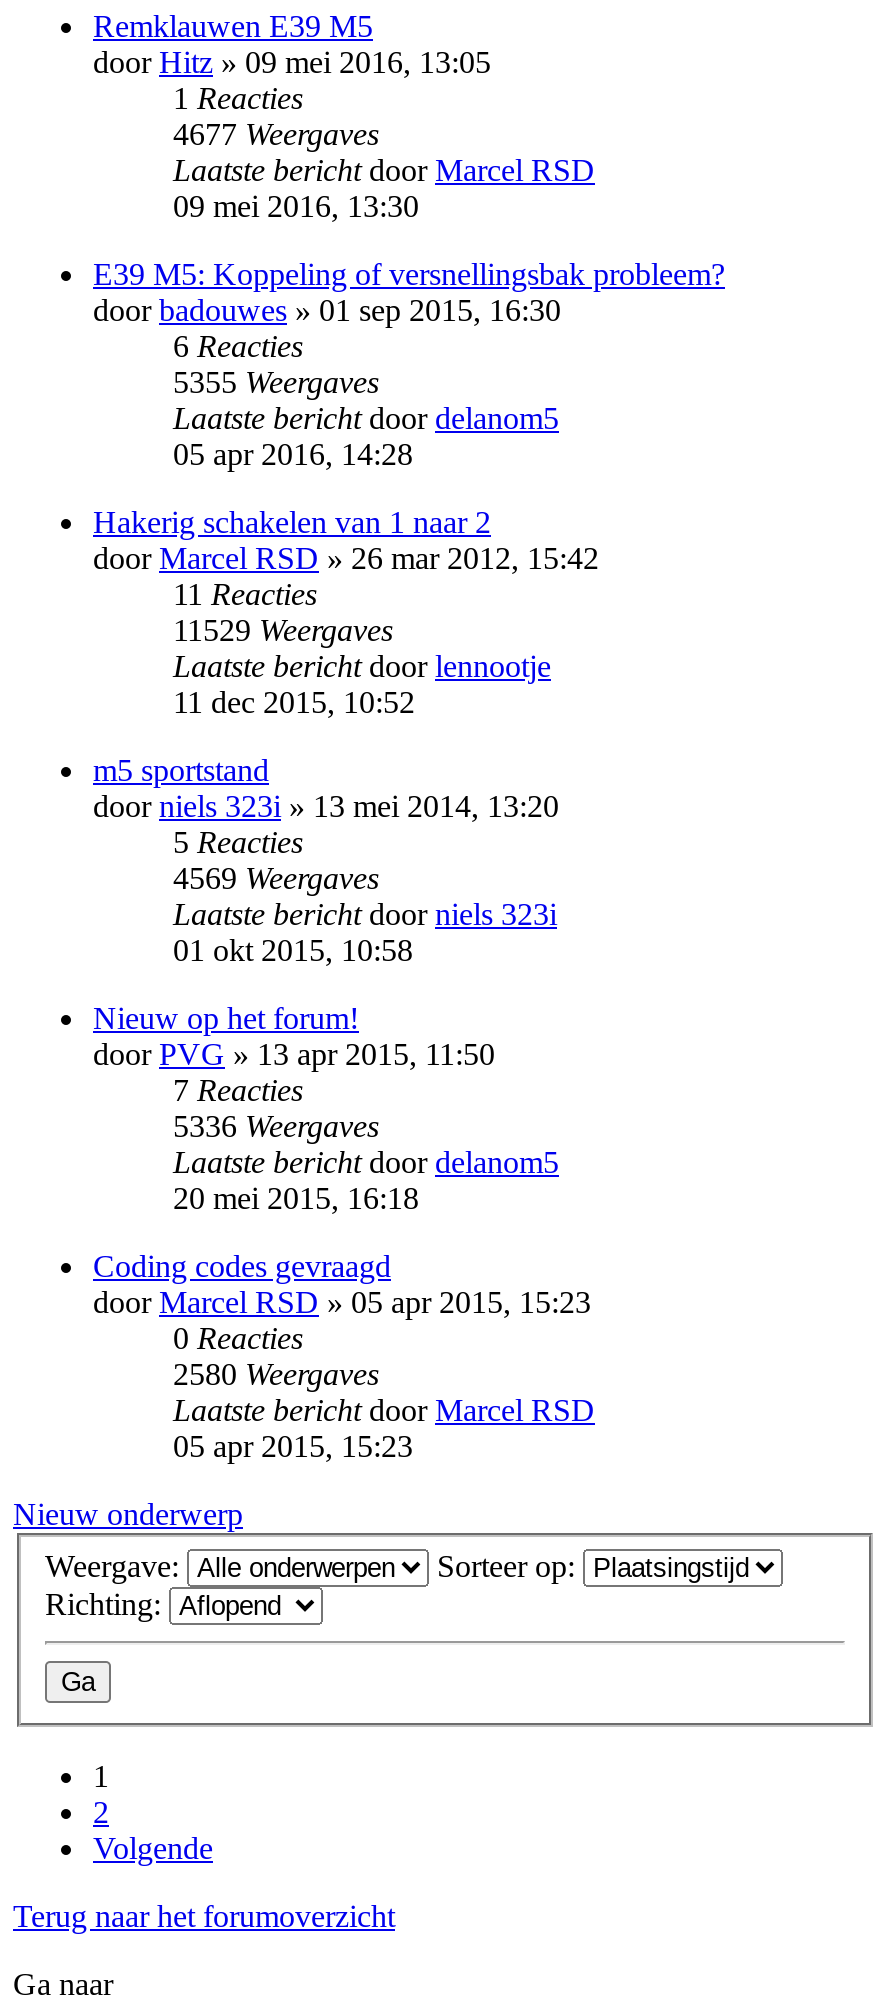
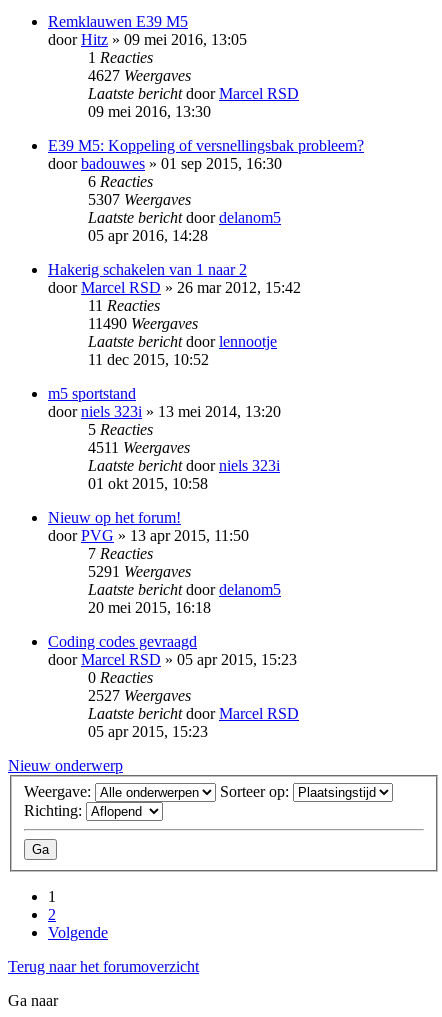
- 4677 Weergaves
+ 4627 Weergaves

- 5355 Weergaves
+ 5307 Weergaves

- 11529 Weergaves
+ 11490 Weergaves

- 4569 Weergaves
+ 4511 Weergaves

- 5336 Weergaves
+ 5291 Weergaves

- 2580 Weergaves
+ 2527 Weergaves
